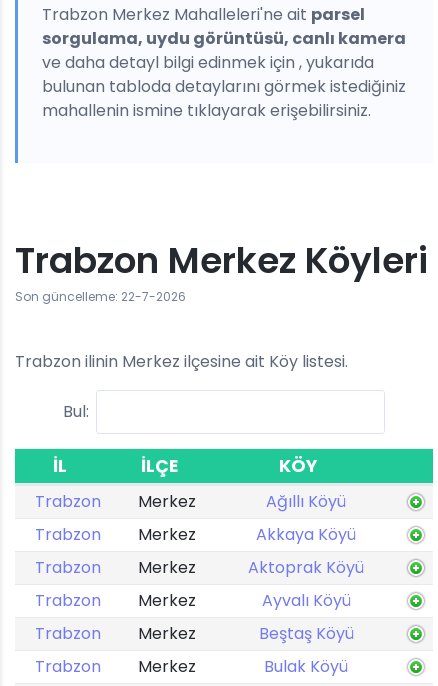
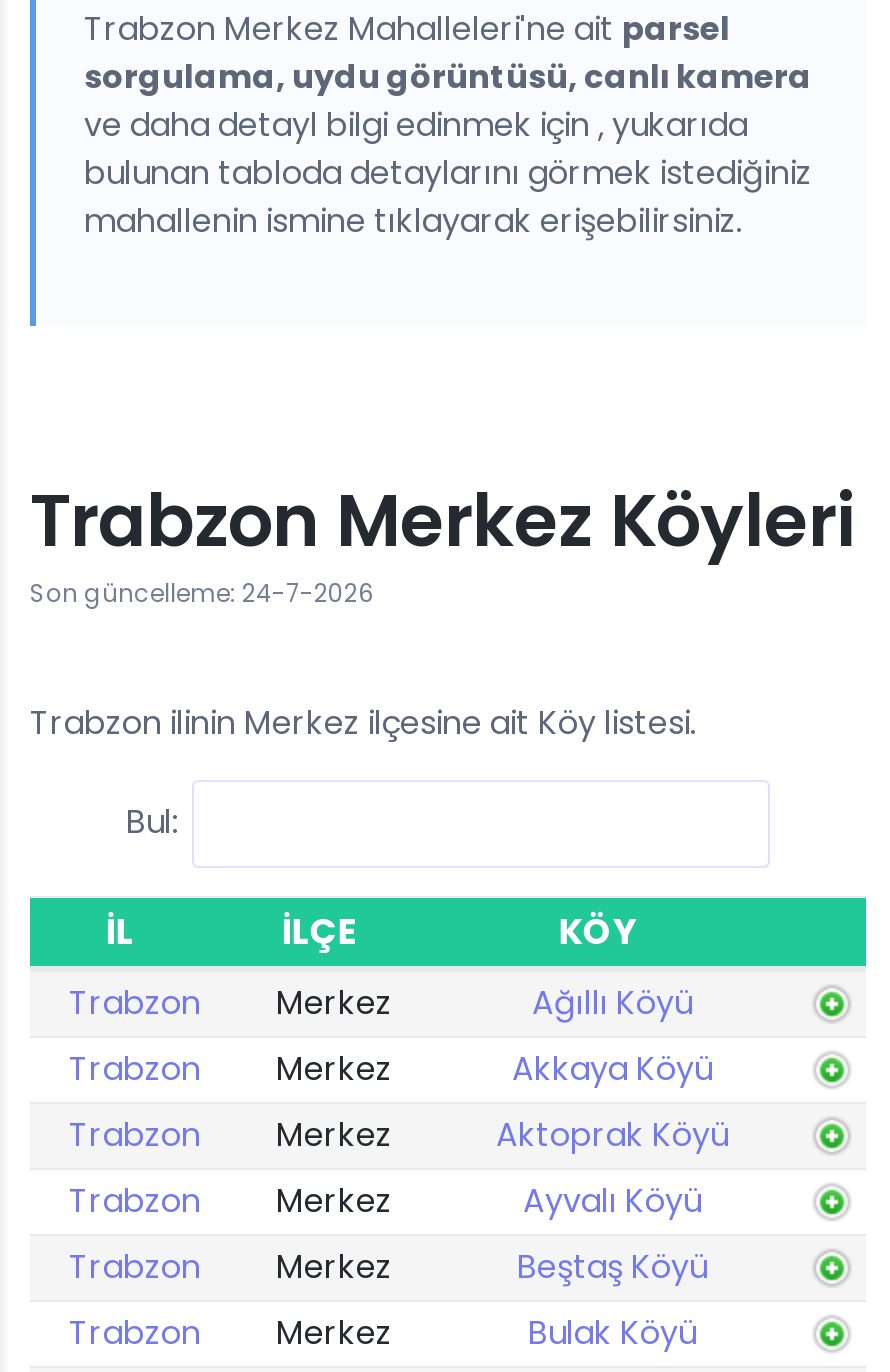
- Son güncelleme: 22-7-2026
+ Son güncelleme: 24-7-2026
